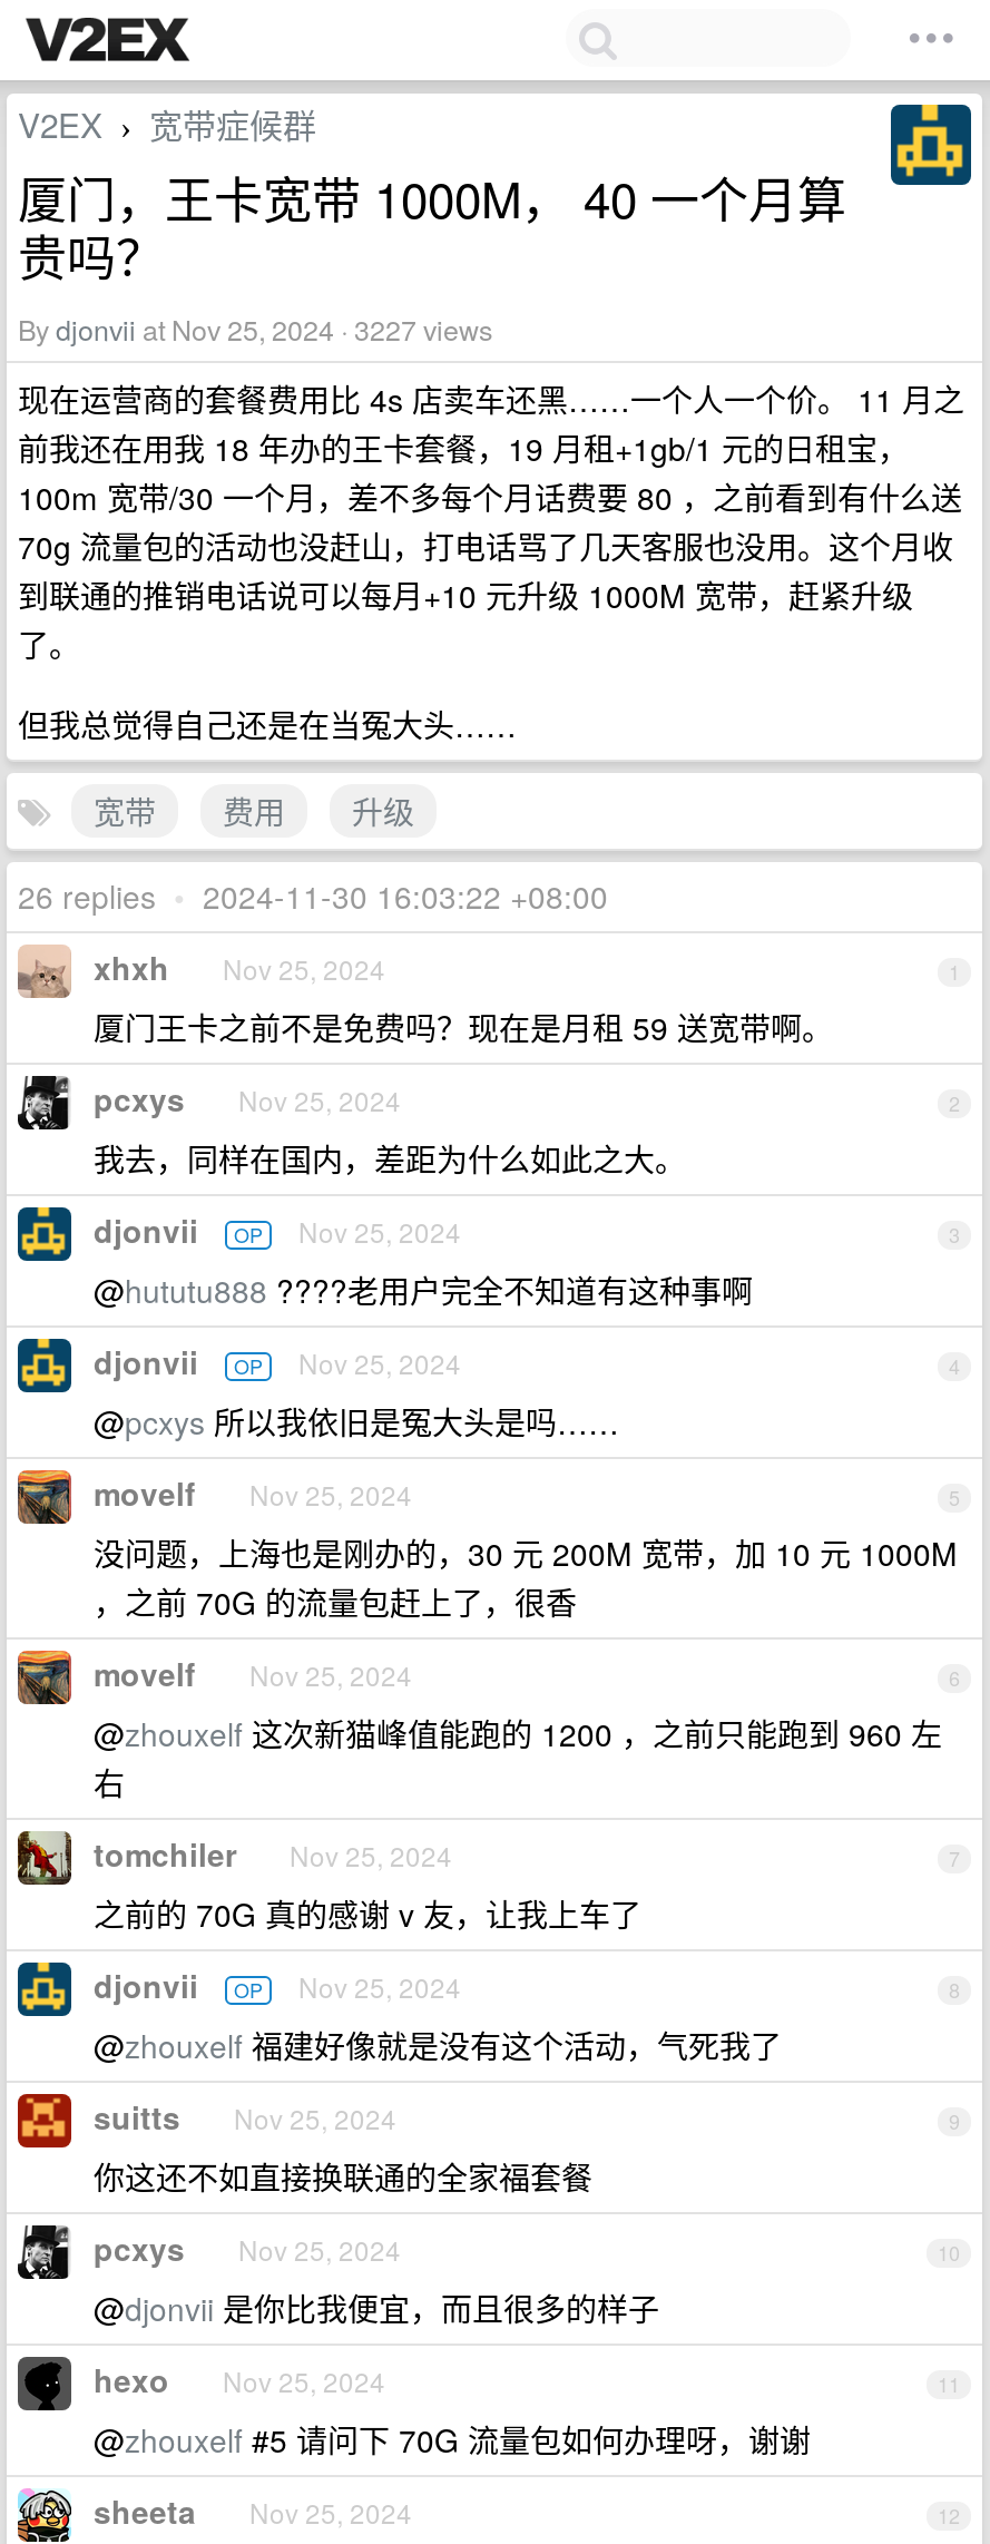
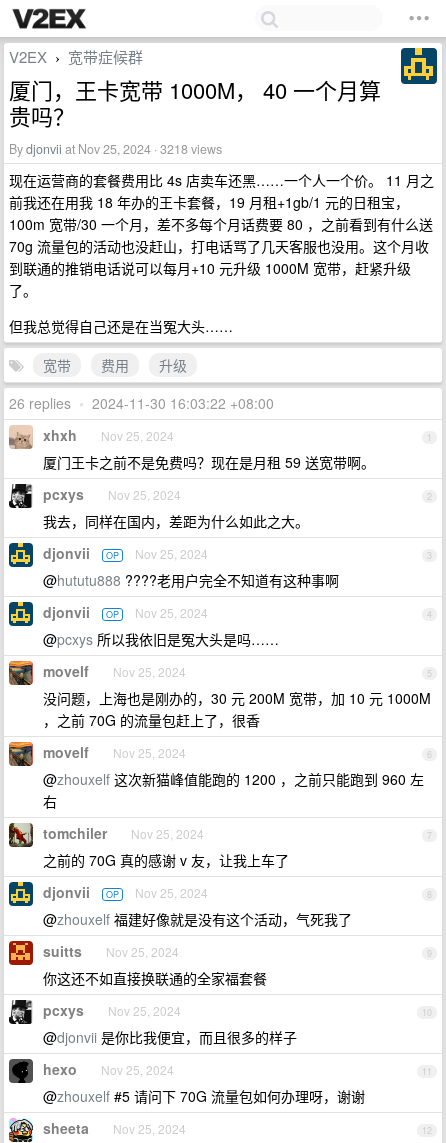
- By djonvii at Nov 25, 2024 · 3227 views
+ By djonvii at Nov 25, 2024 · 3218 views
